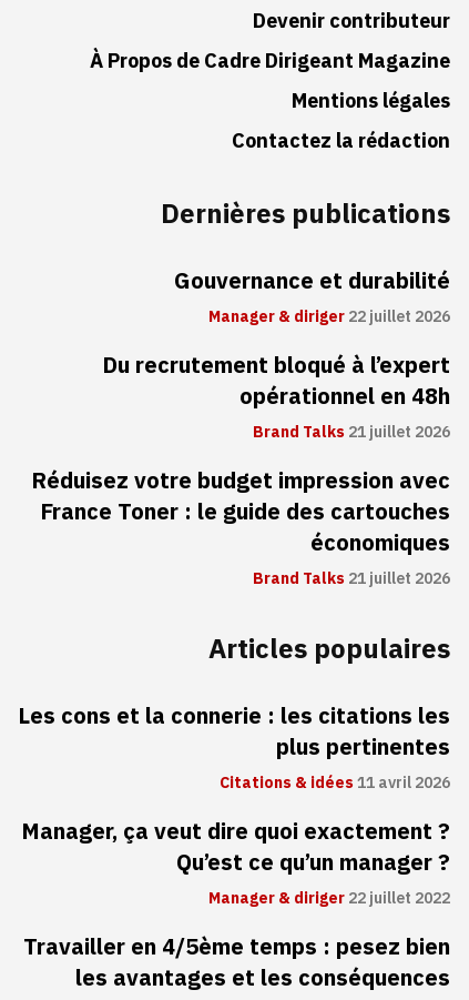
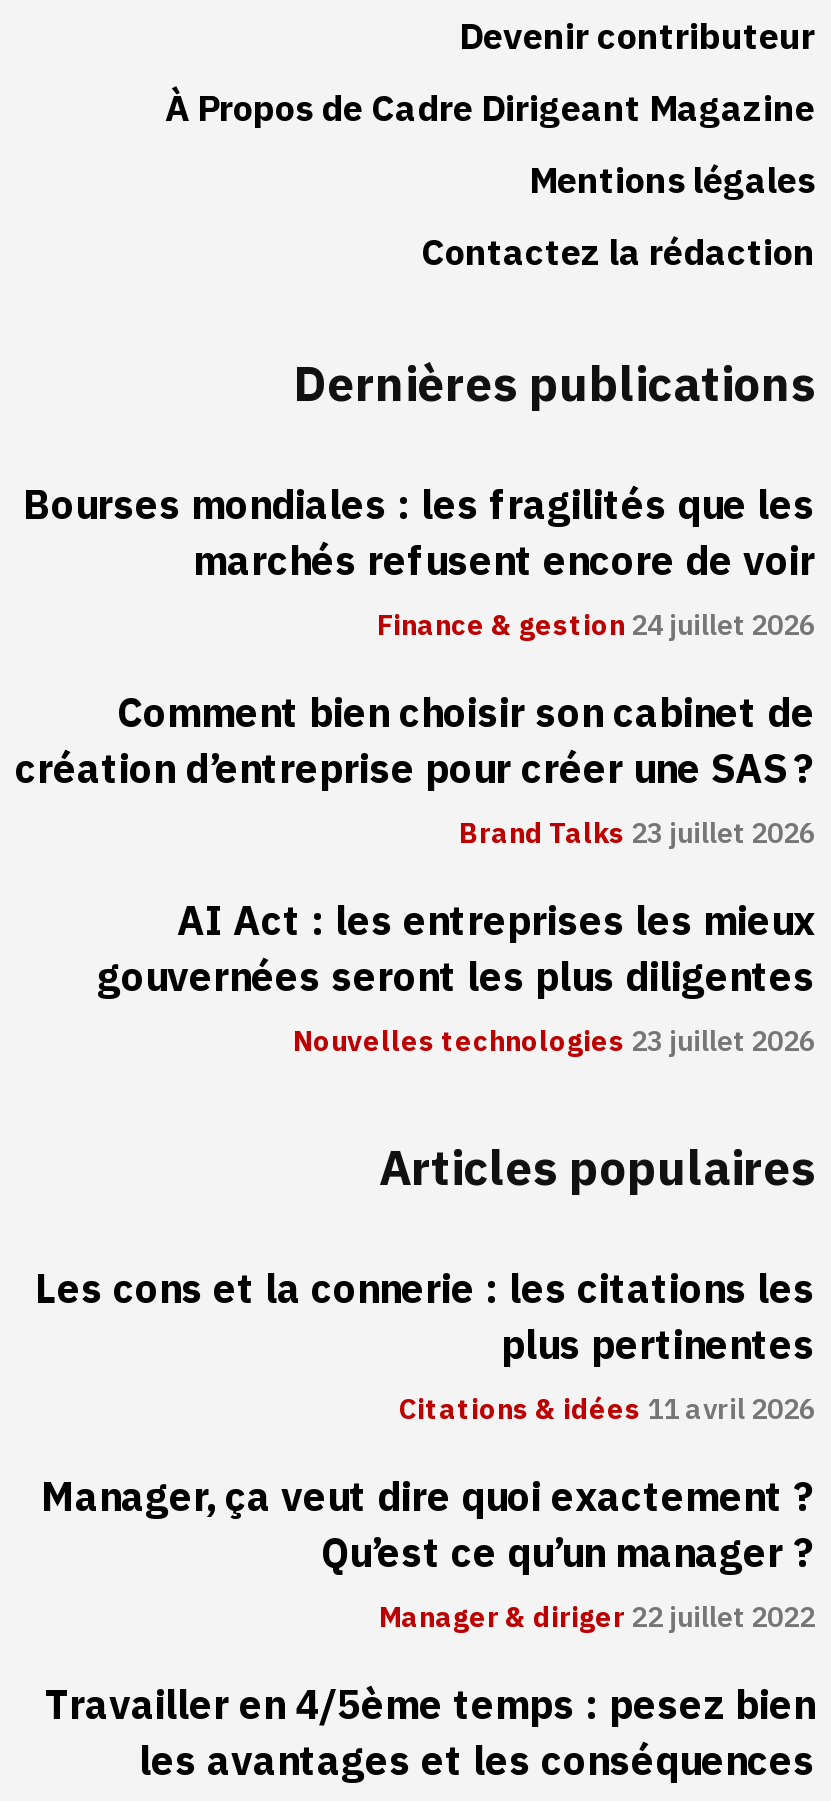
- Gouvernance et durabilité
- Manager & diriger 22 juillet 2026
+ Bourses mondiales : les fragilités que les
+ marchés refusent encore de voir
+ Finance & gestion 24 juillet 2026

- Du recrutement bloqué à l’expert
- opérationnel en 48h
- Brand Talks 21 juillet 2026
+ Comment bien choisir son cabinet de
+ création d’entreprise pour créer une SAS ?
+ Brand Talks 23 juillet 2026

- Réduisez votre budget impression avec
- France Toner : le guide des cartouches
- économiques
- Brand Talks 21 juillet 2026
+ AI Act : les entreprises les mieux
+ gouvernées seront les plus diligentes
+ Nouvelles technologies 23 juillet 2026
